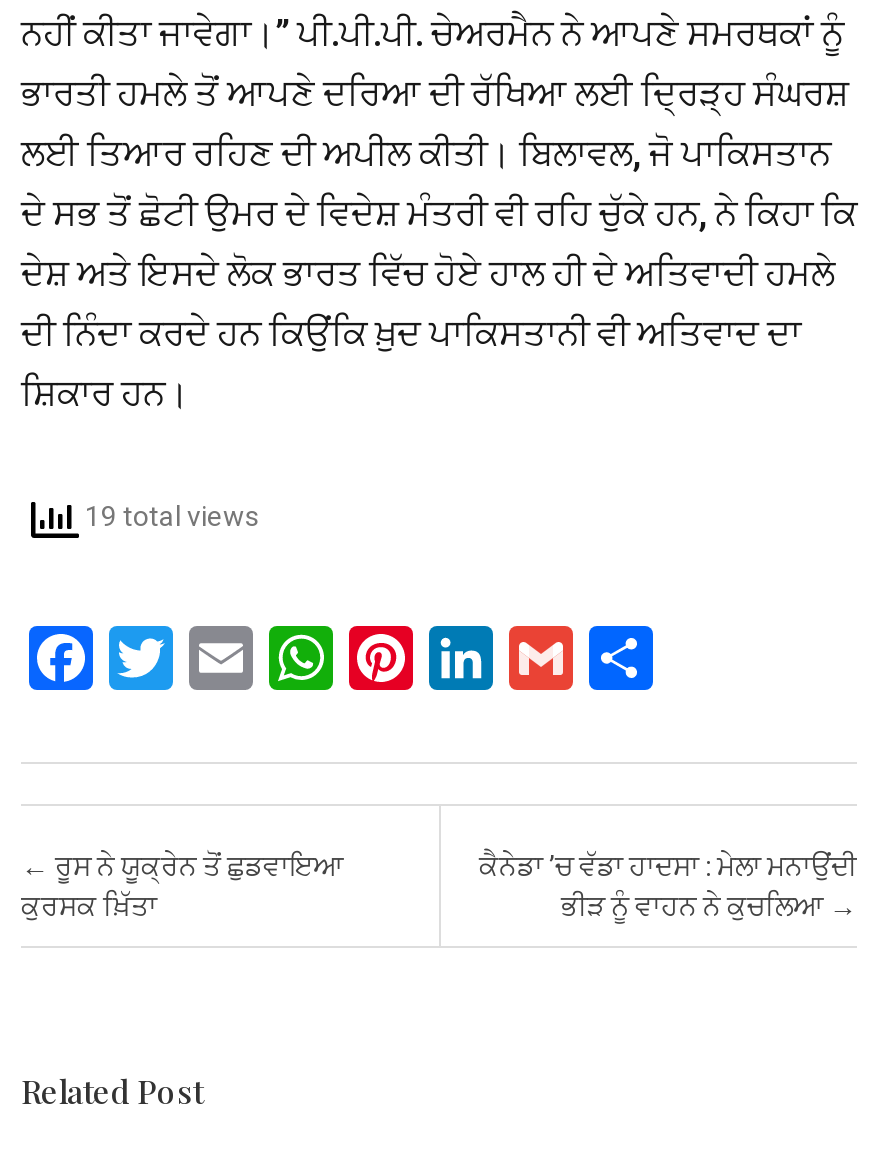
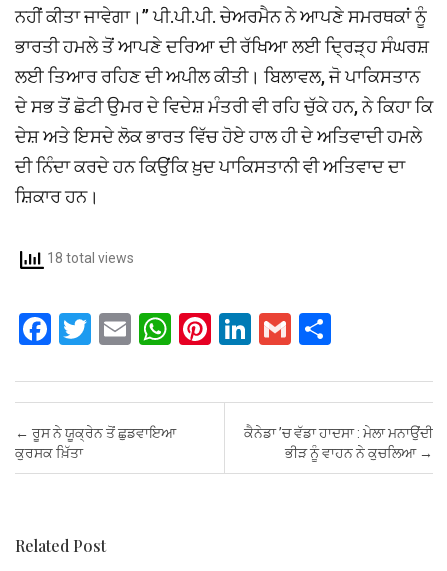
- 19 total views
+ 18 total views
